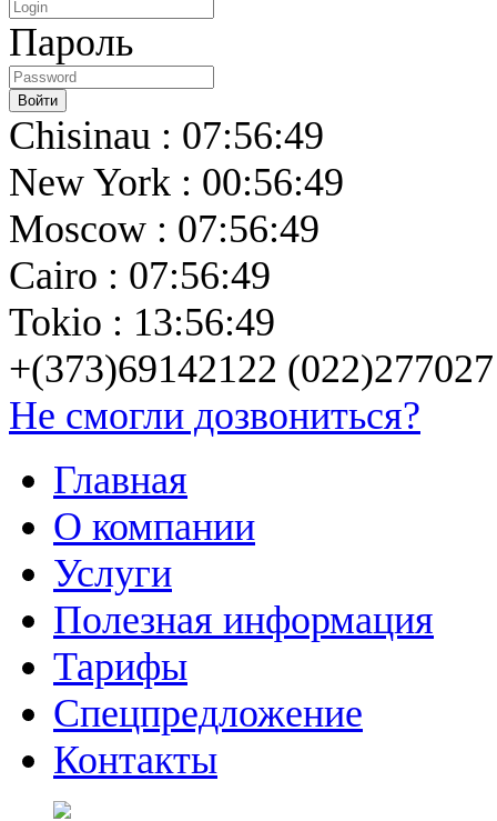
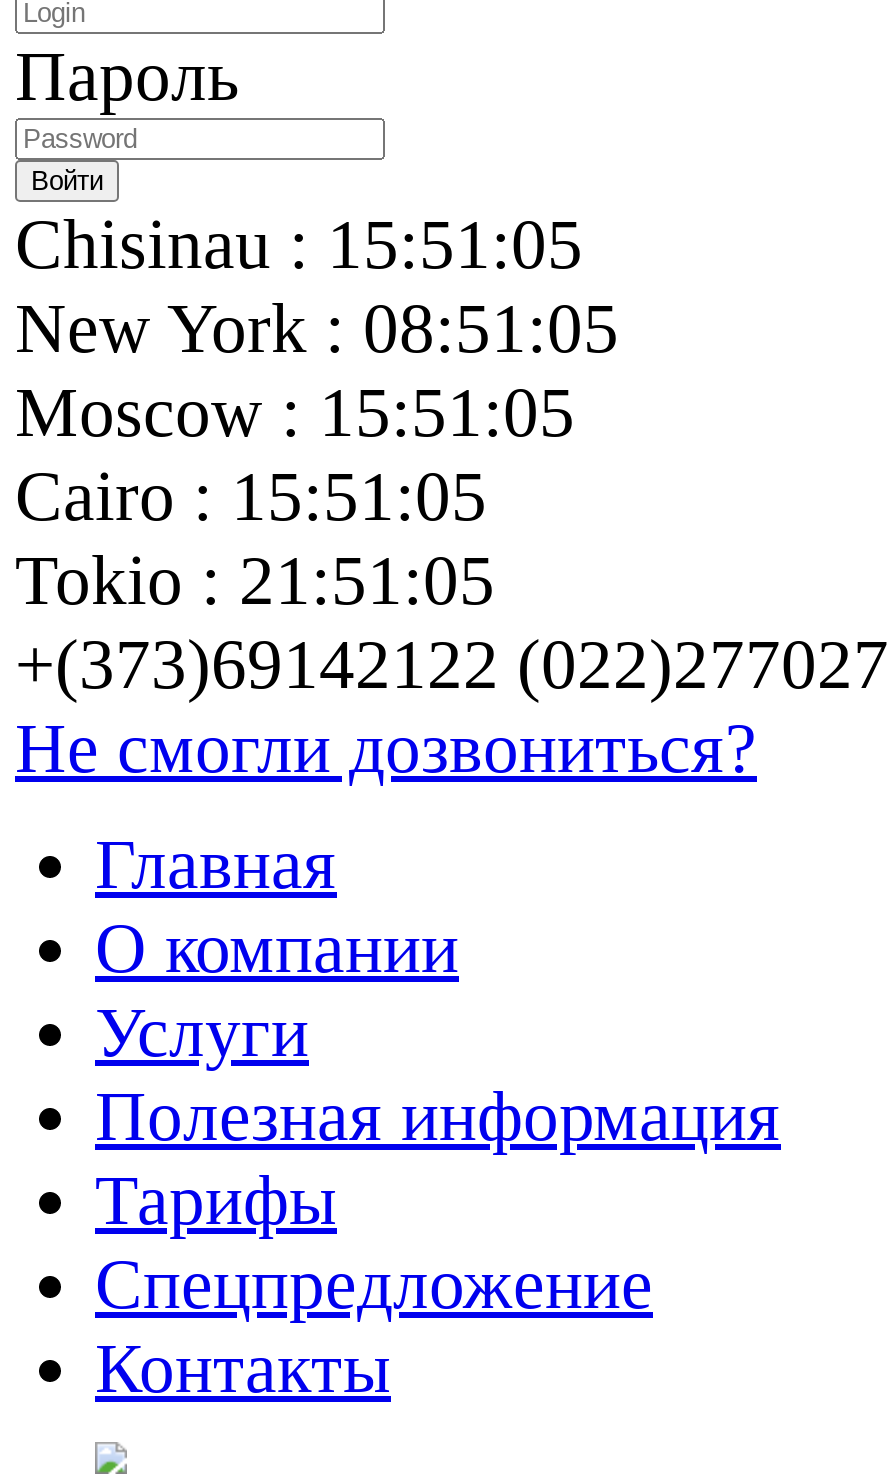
- Chisinau : 07:56:49
+ Chisinau : 15:51:05

- New York : 00:56:49
+ New York : 08:51:05

- Moscow : 07:56:49
+ Moscow : 15:51:05

- Cairo : 07:56:49
+ Cairo : 15:51:05

- Tokio : 13:56:49
+ Tokio : 21:51:05
